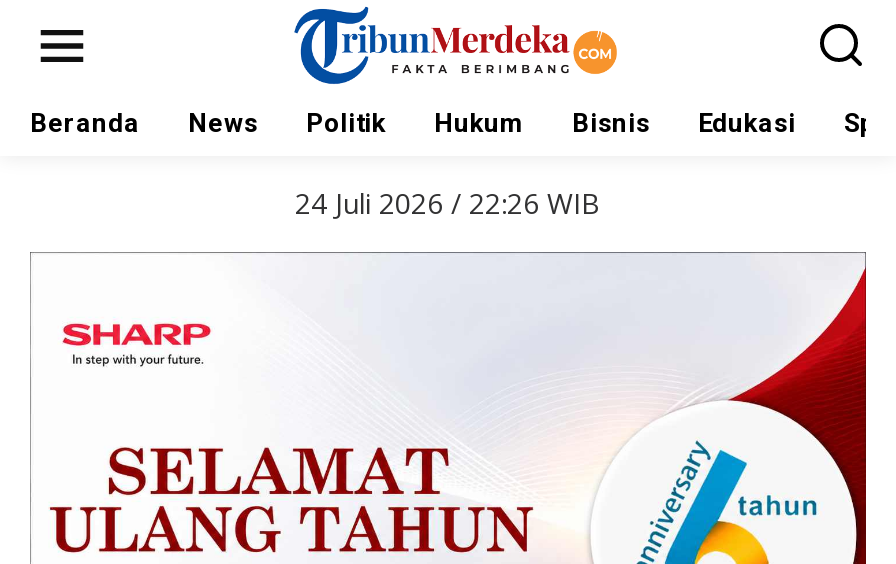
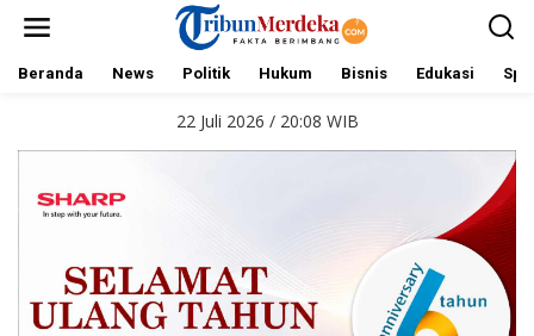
- 24 Juli 2026 / 22:26 WIB
+ 22 Juli 2026 / 20:08 WIB
